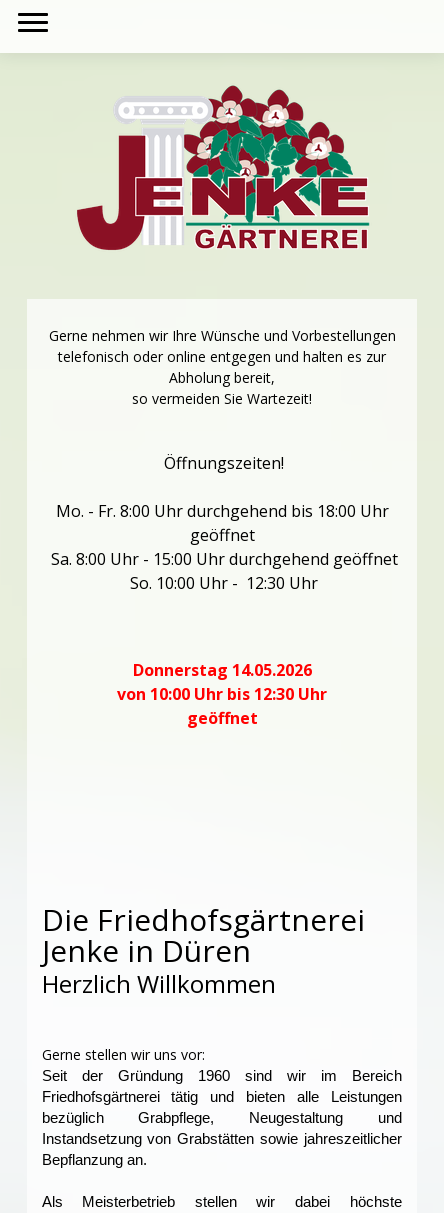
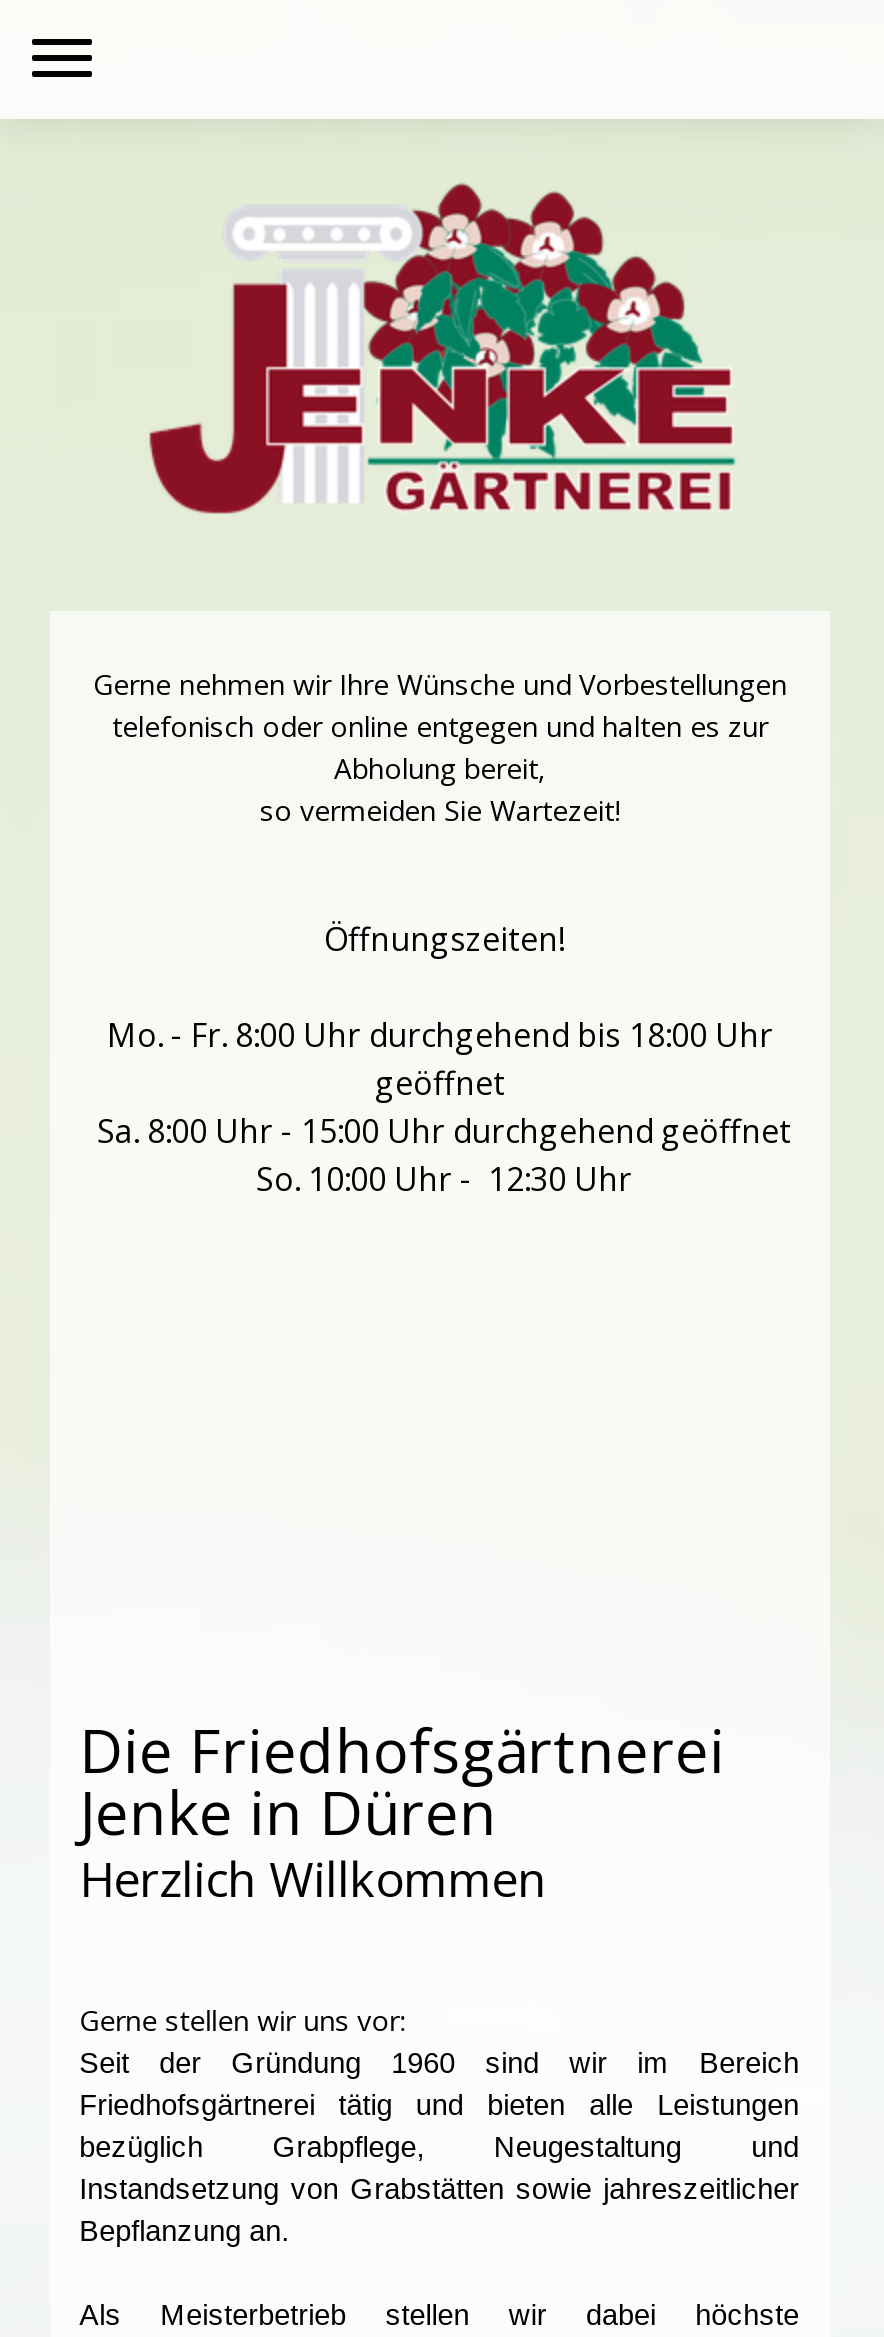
- Donnerstag 14.05.2026
- von 10:00 Uhr bis 12:30 Uhr
- geöffnet
